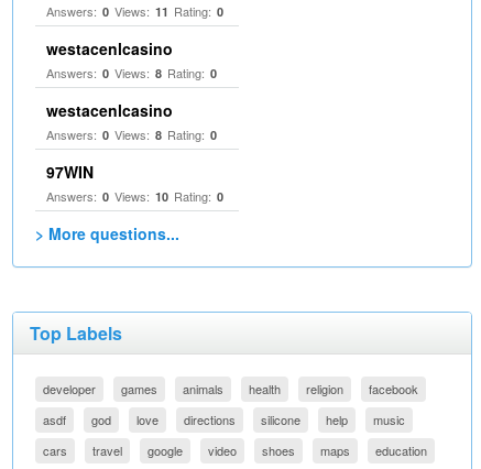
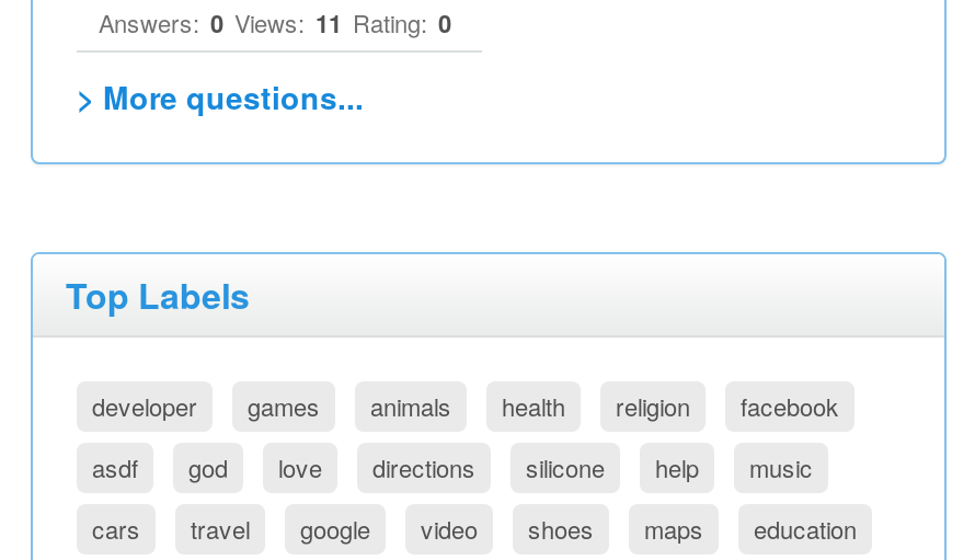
- westacenlcasino
- Answers: 0 Views: 8 Rating: 0
- westacenlcasino
- Answers: 0 Views: 8 Rating: 0
- 97WIN
- Answers: 0 Views: 10 Rating: 0
